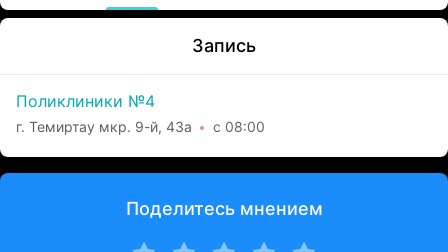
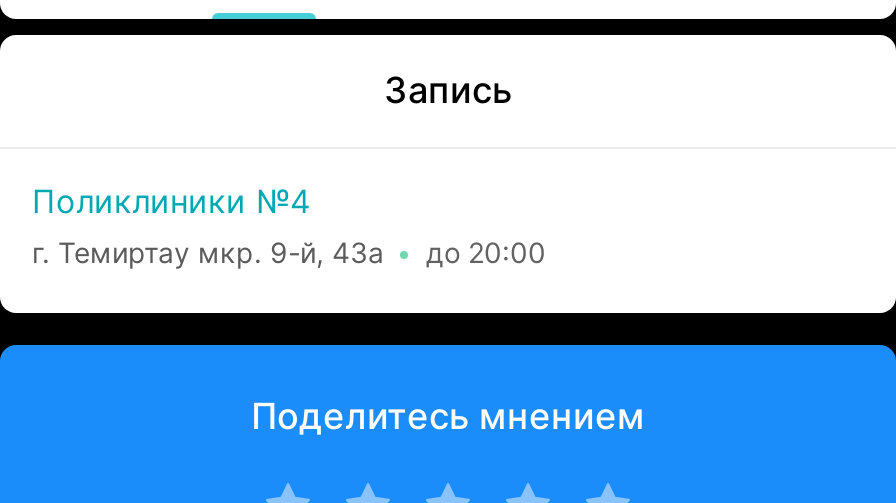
- г. Темиртау мкр. 9-й, 43а с 08:00
+ г. Темиртау мкр. 9-й, 43а до 20:00
